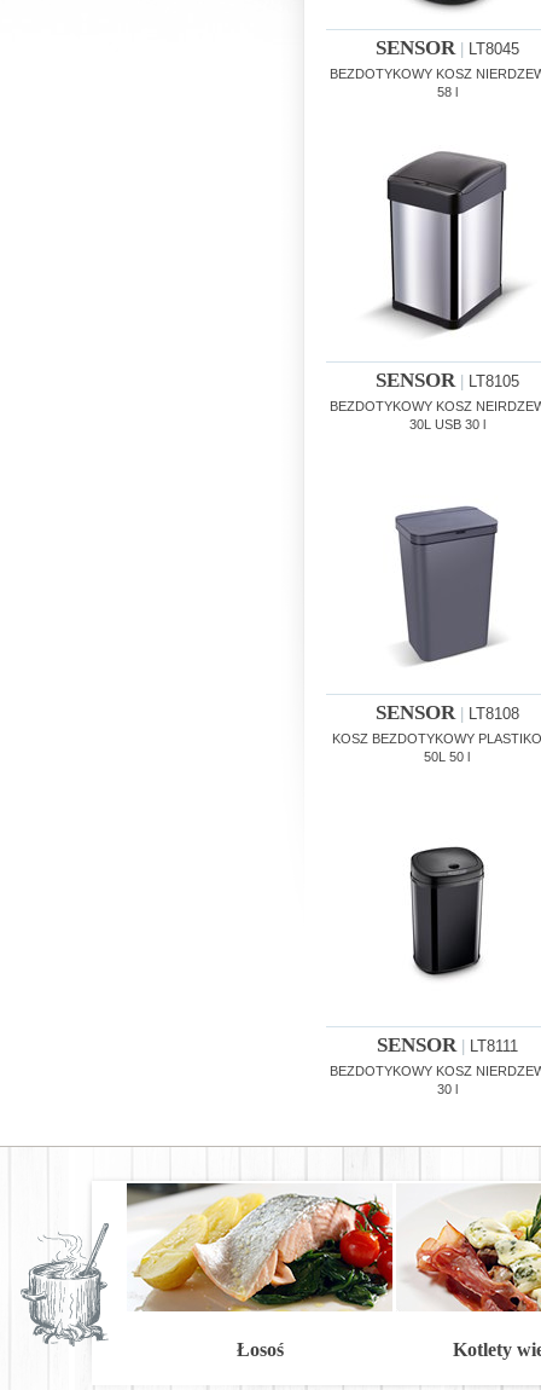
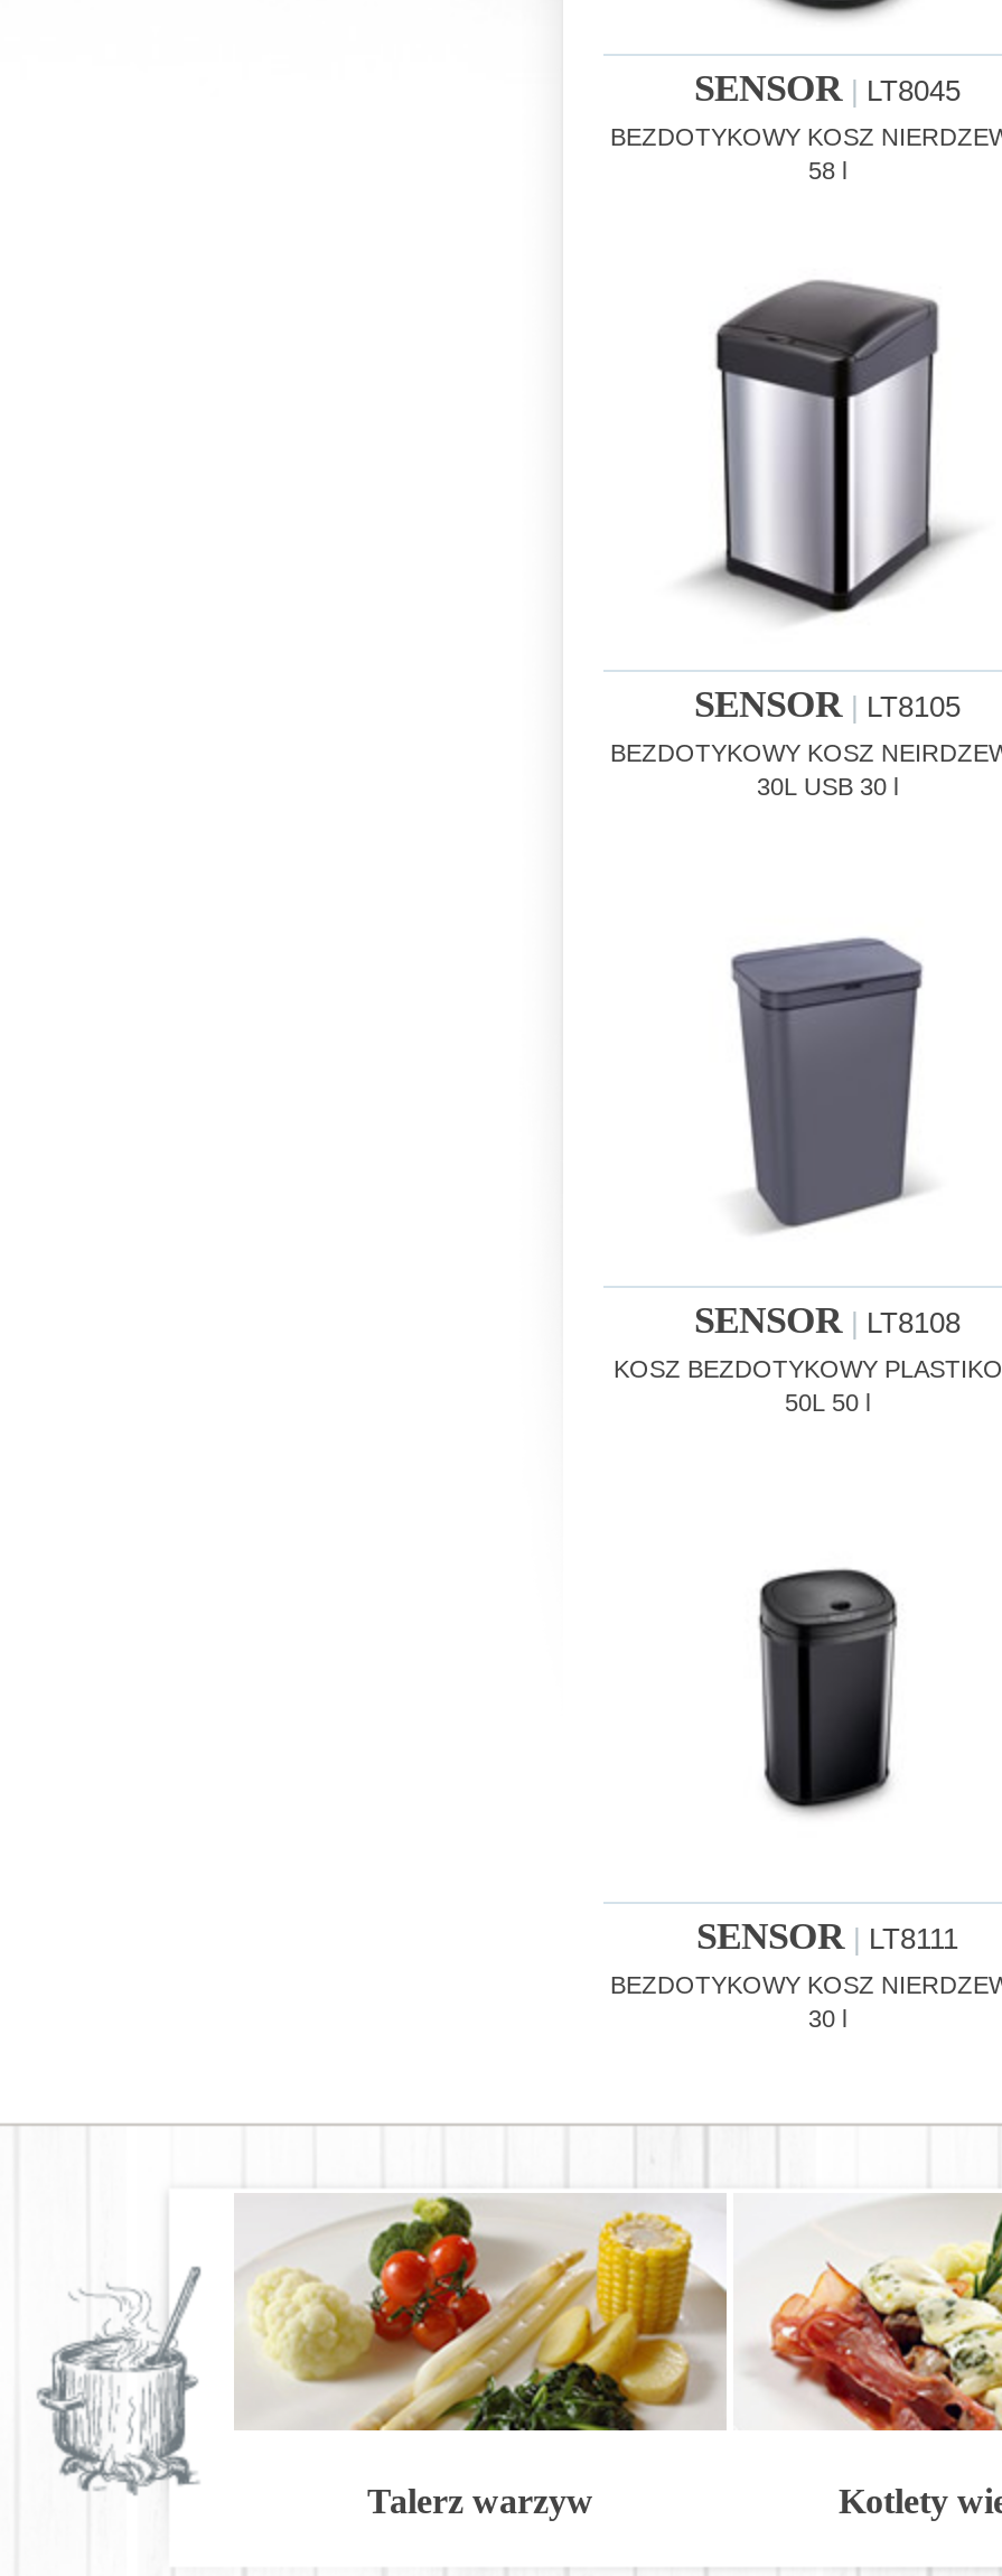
- [image]
- Łosoś
+ [image]
+ Talerz warzyw
